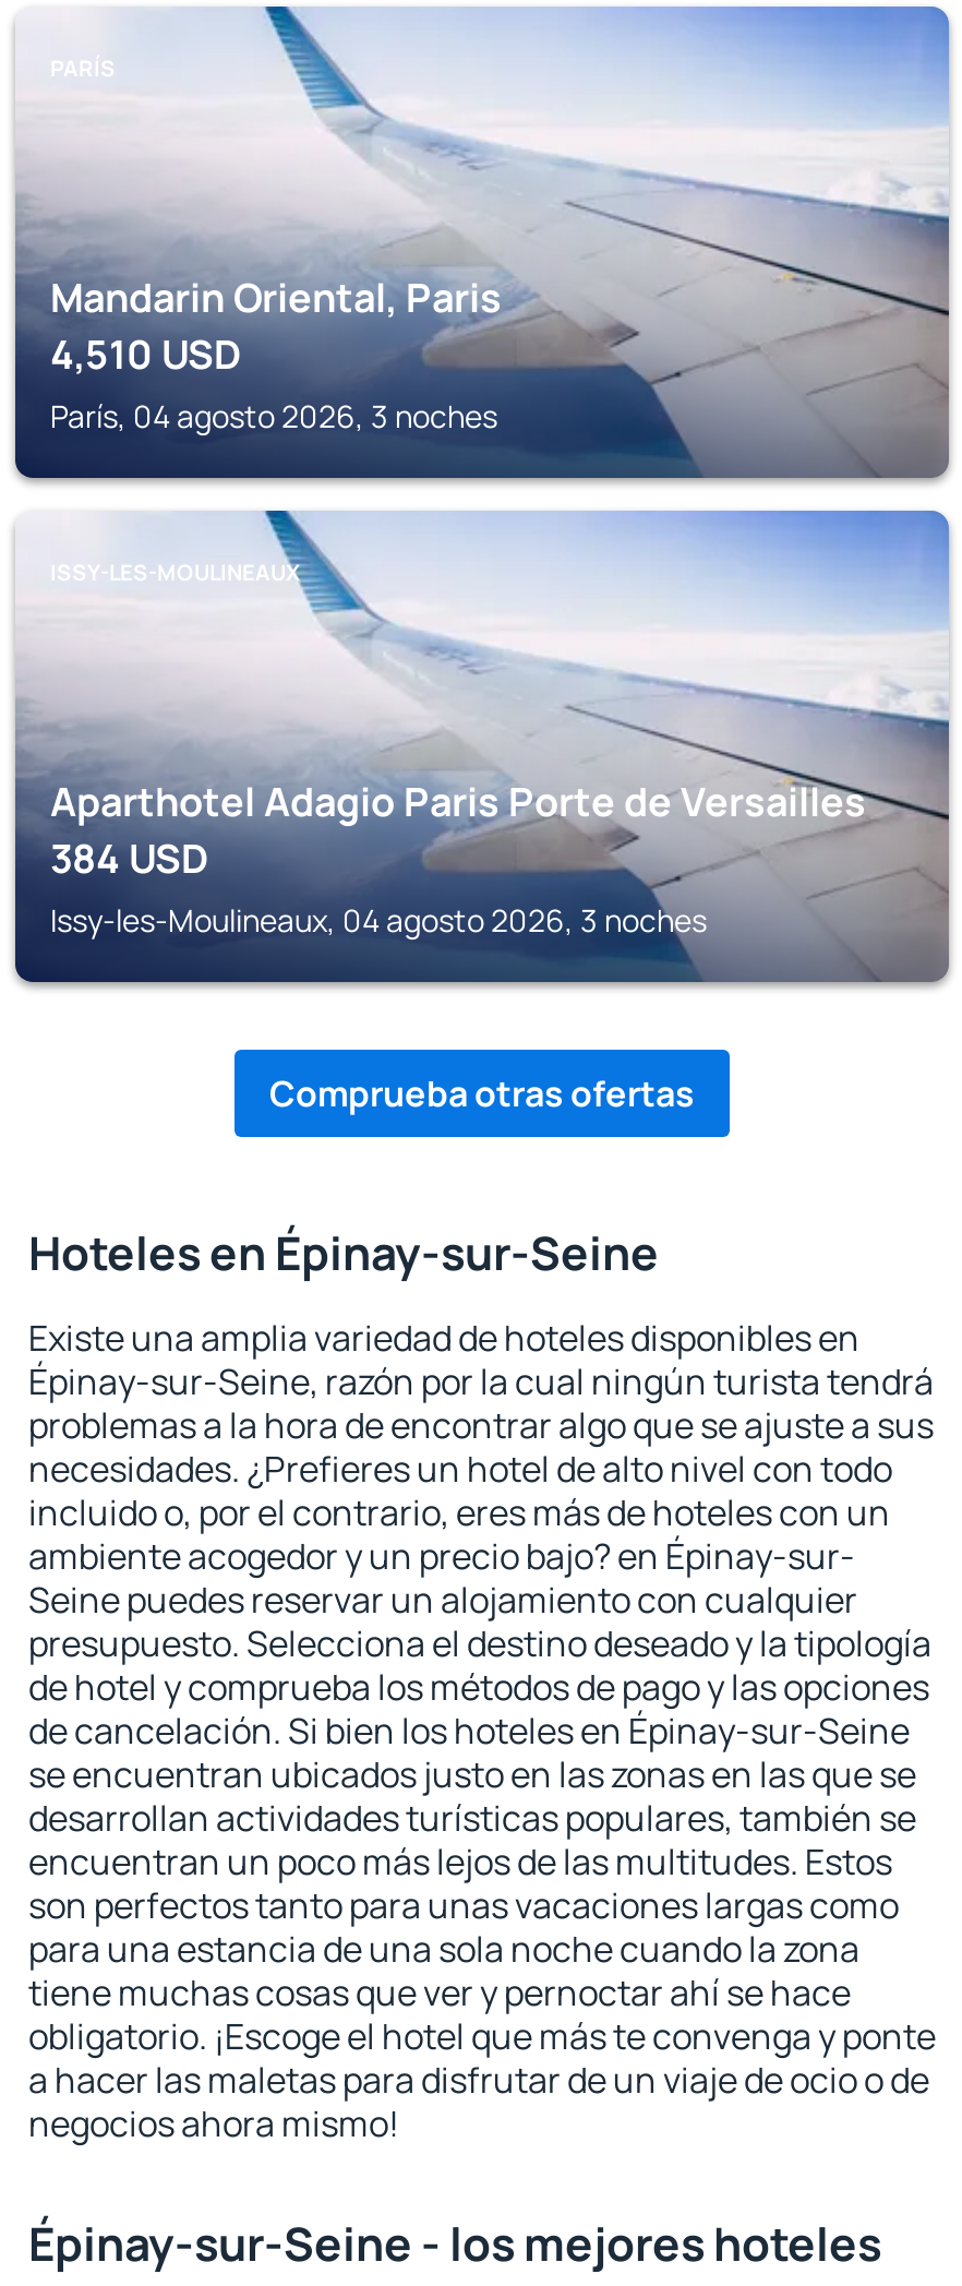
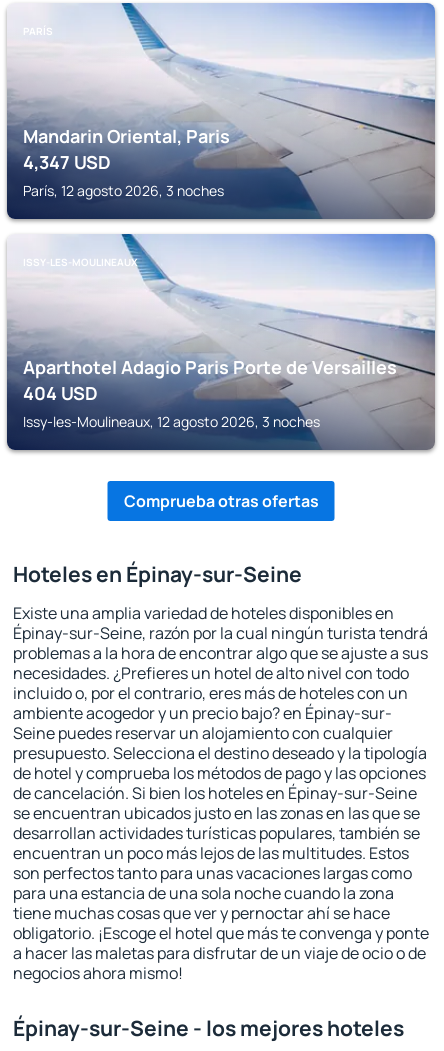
- 4,510 USD
+ 4,347 USD

- París, 04 agosto 2026, 3 noches
+ París, 12 agosto 2026, 3 noches

- 384 USD
+ 404 USD

- Issy-les-Moulineaux, 04 agosto 2026, 3 noches
+ Issy-les-Moulineaux, 12 agosto 2026, 3 noches
